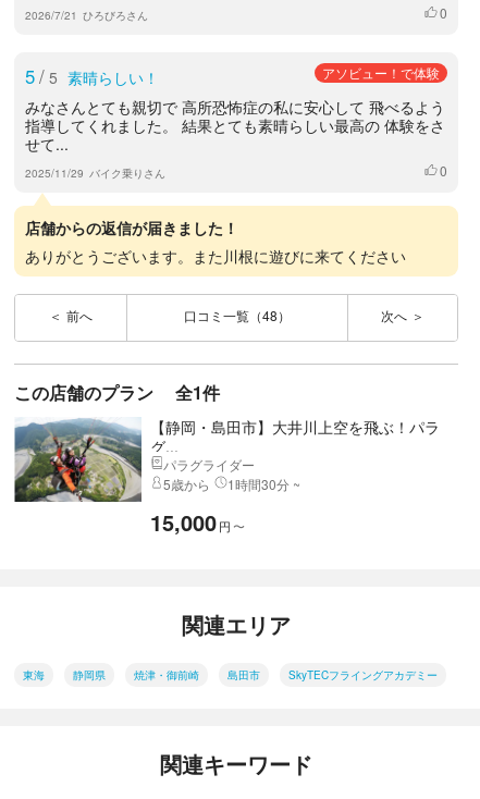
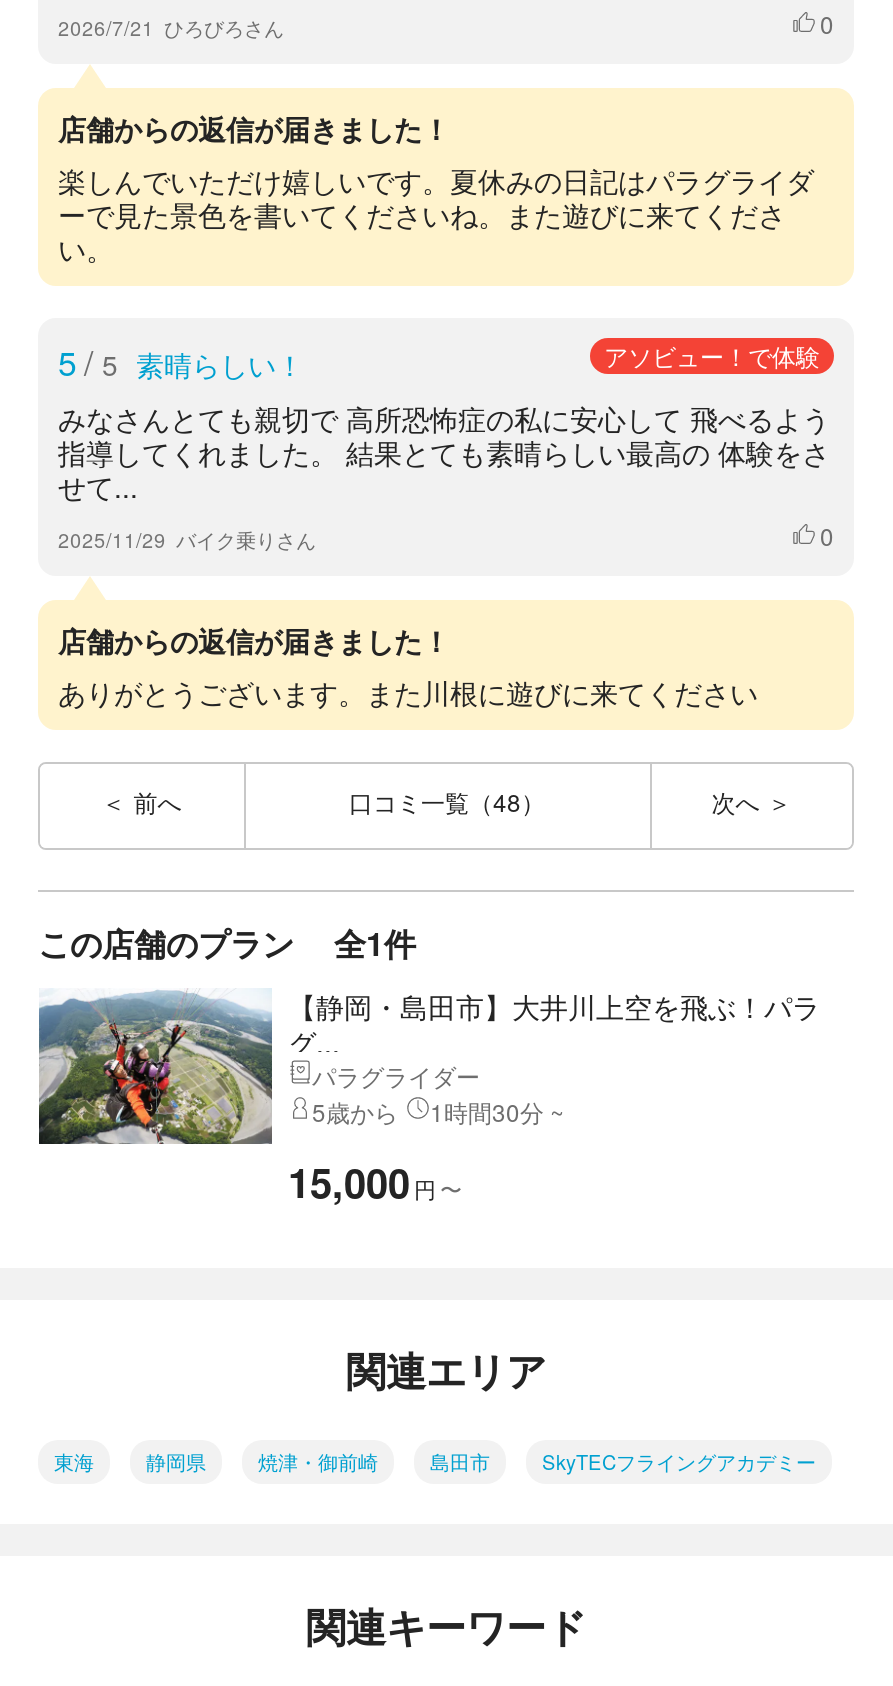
+ [image]
+ 店舗からの返信が届きました！
+ 楽しんでいただけ嬉しいです。夏休みの日記はパラグライダ
+ ーで見た景色を書いてくださいね。また遊びに来てくださ
+ い。
